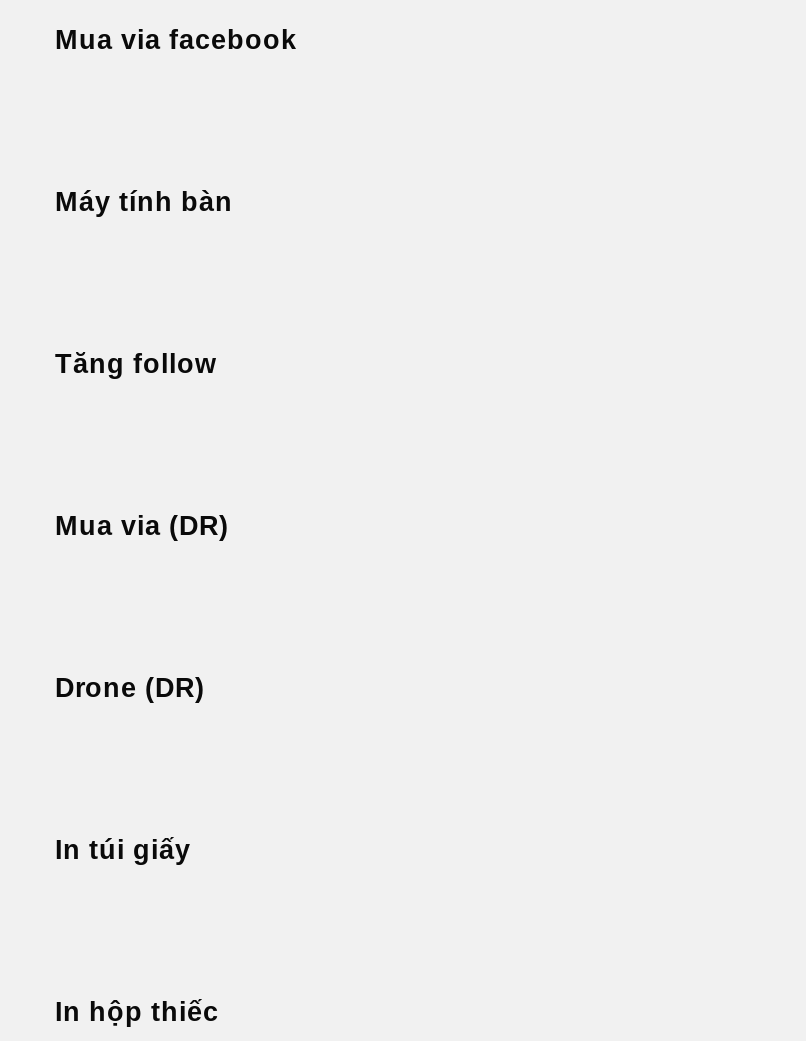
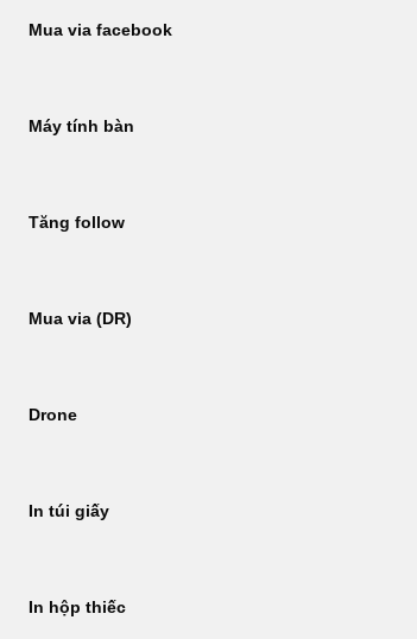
- Drone (DR)
+ Drone
